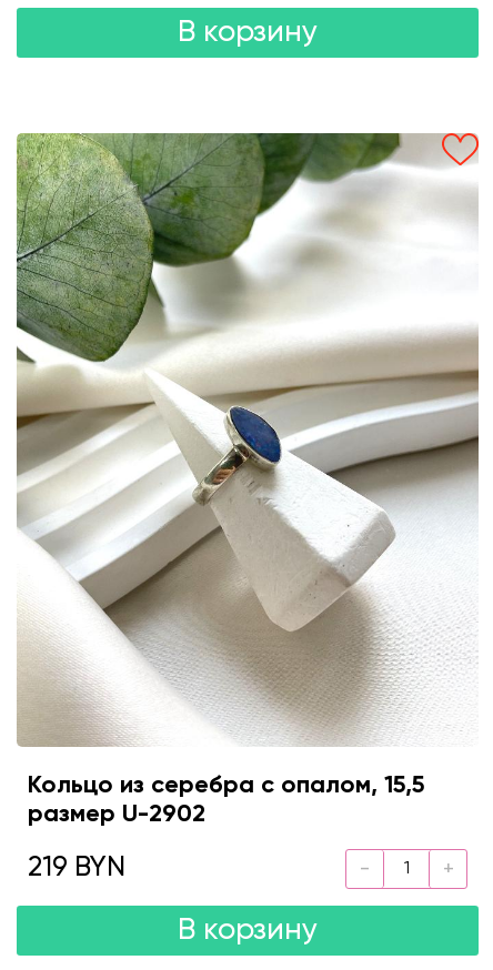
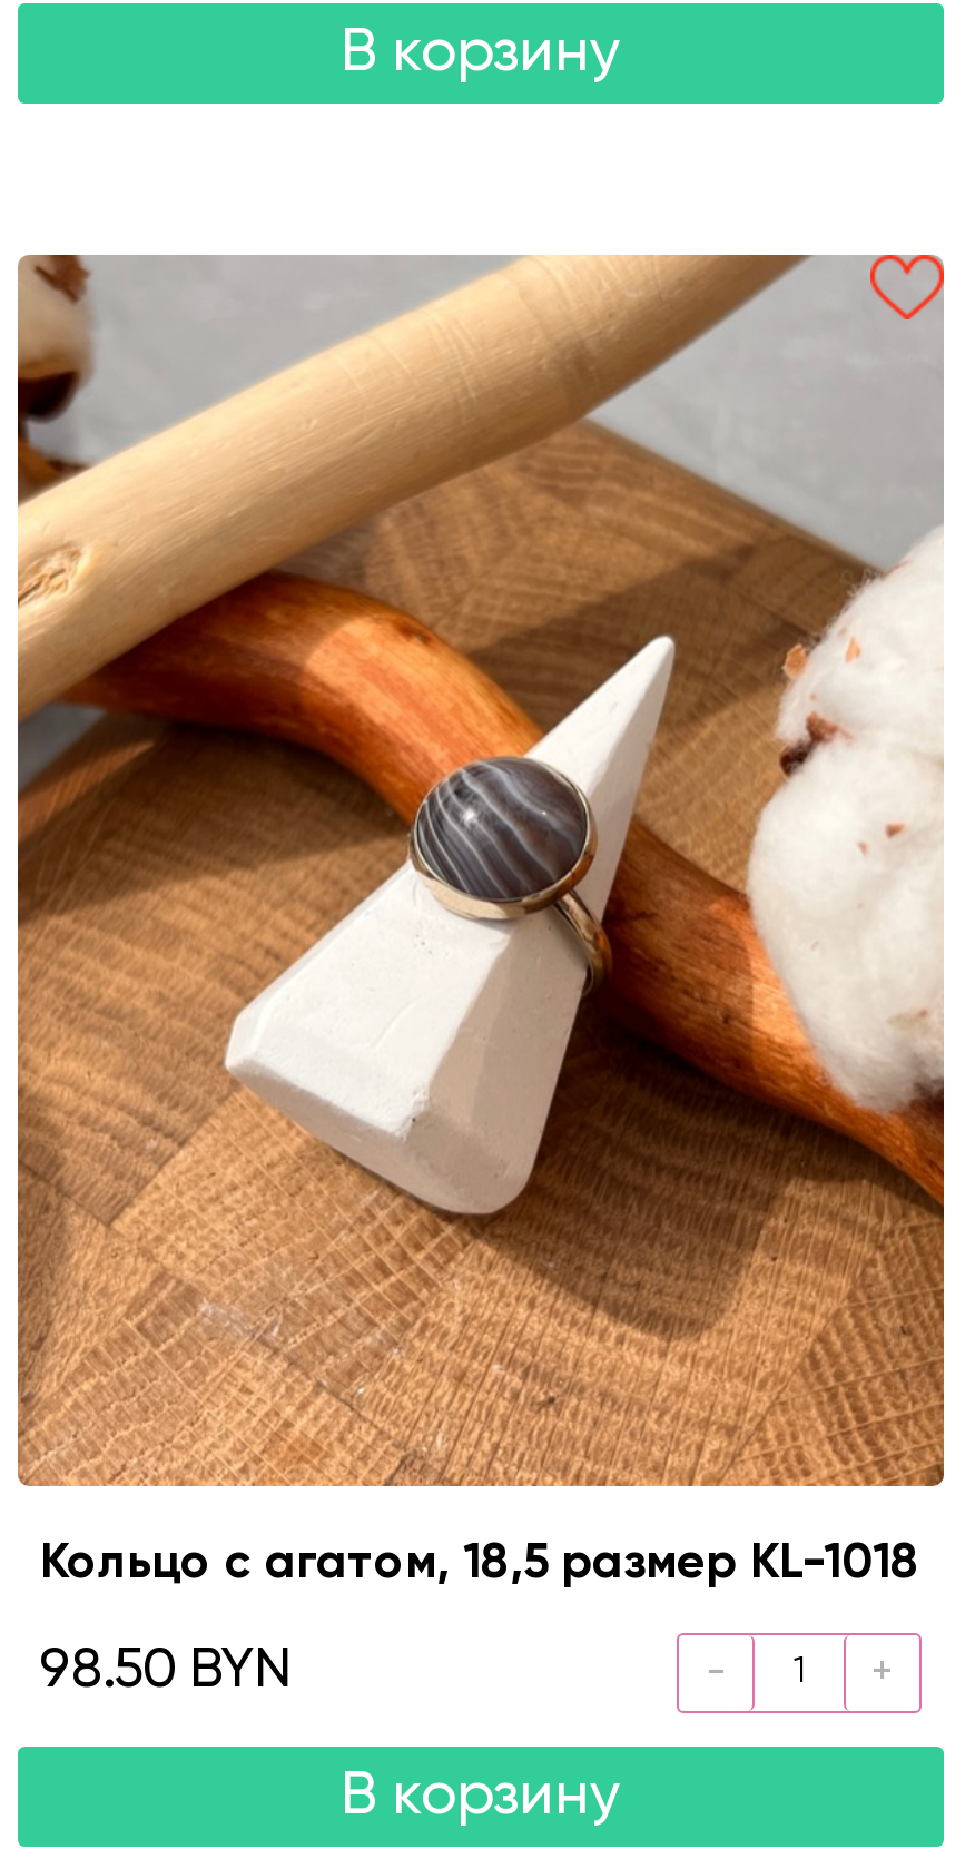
- [image]
- Кольцо из серебра с опалом, 15,5
- размер U-2902
+ [image]
+ Кольцо с агатом, 18,5 размер KL-1018

- 219 BYN
+ 98.50 BYN
